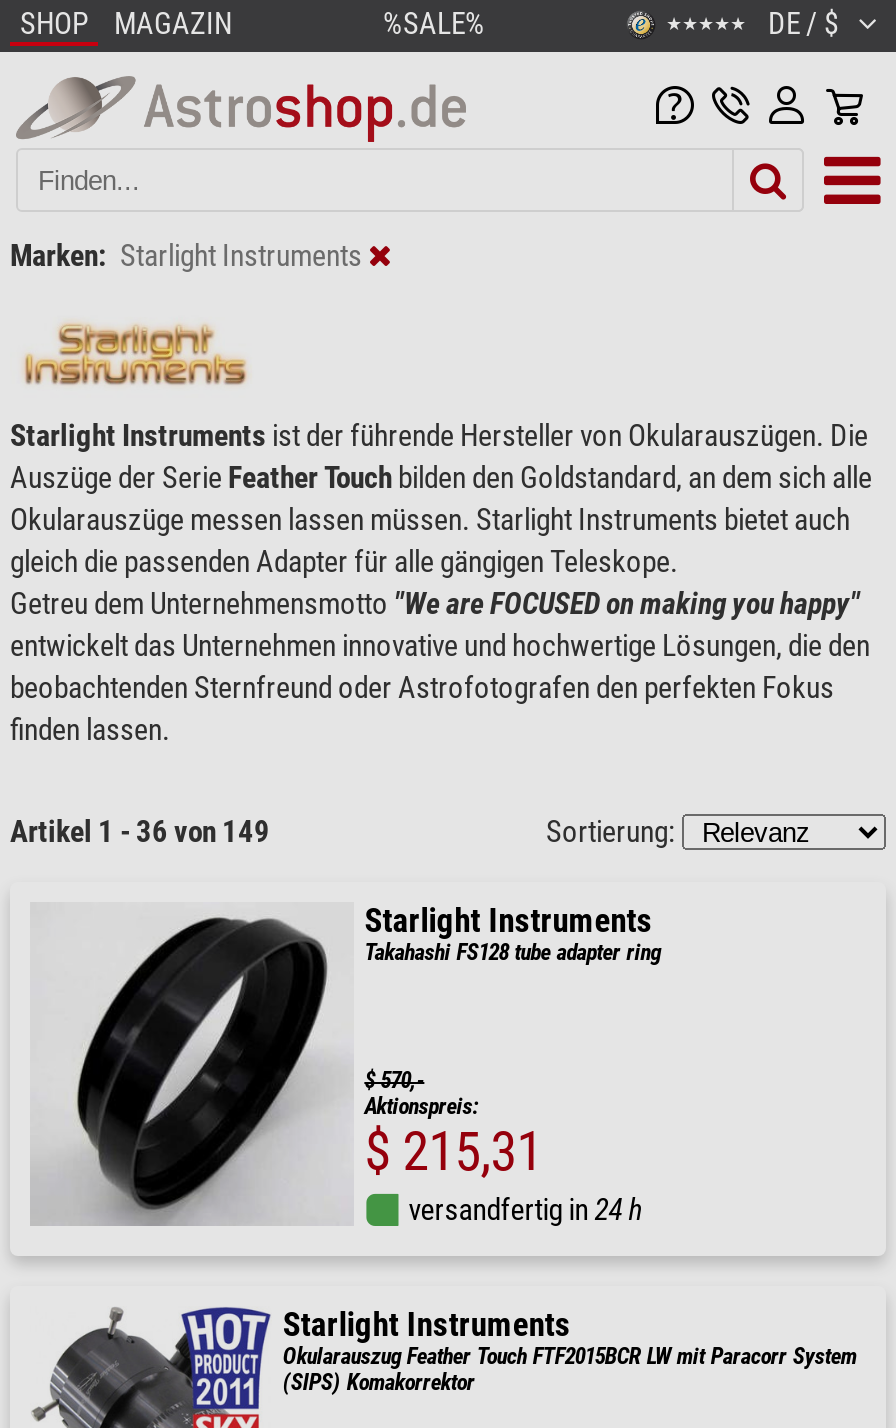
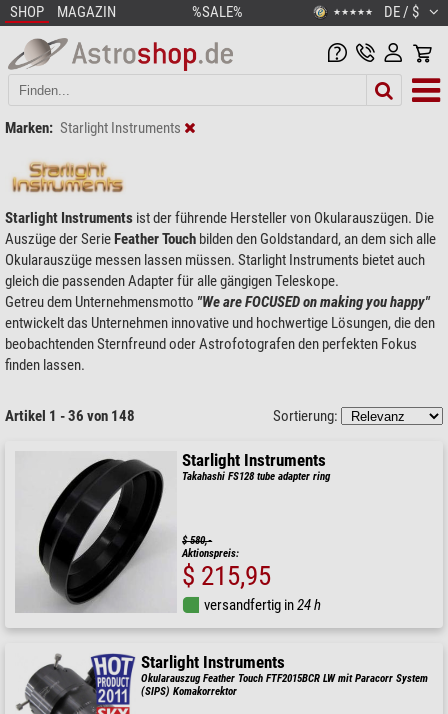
- Artikel 1 - 36 von 149
+ Artikel 1 - 36 von 148

- $ 570,-
+ $ 580,-

- $ 215,31
+ $ 215,95
